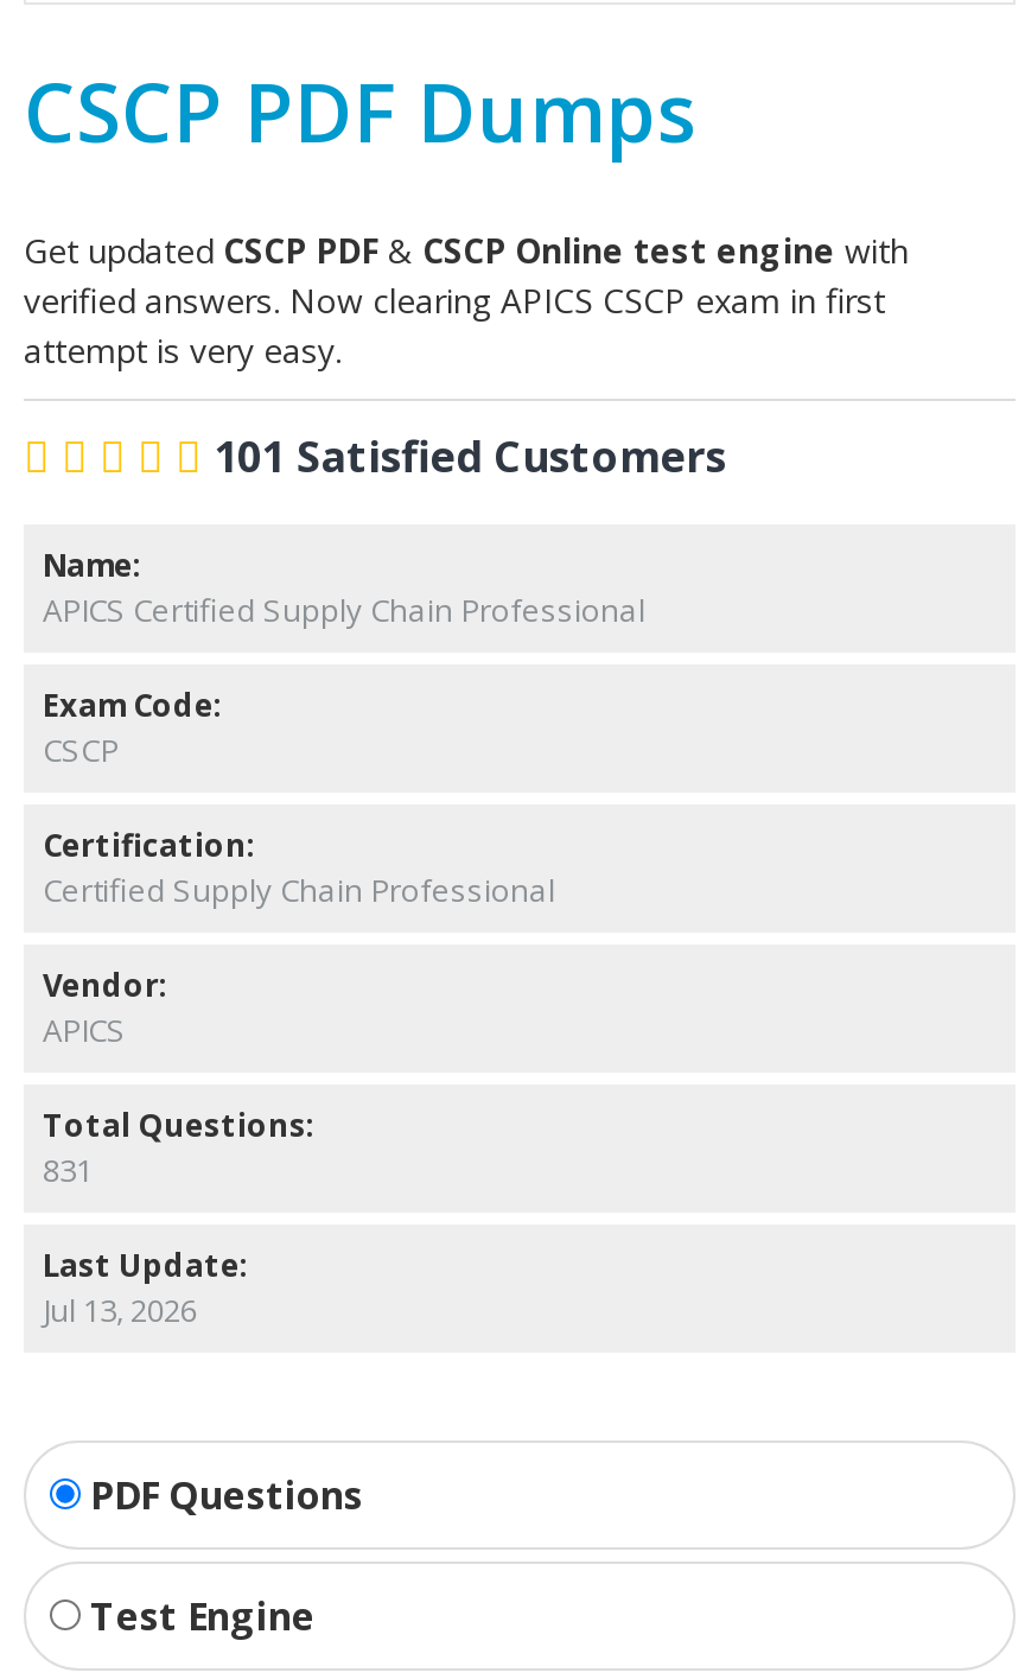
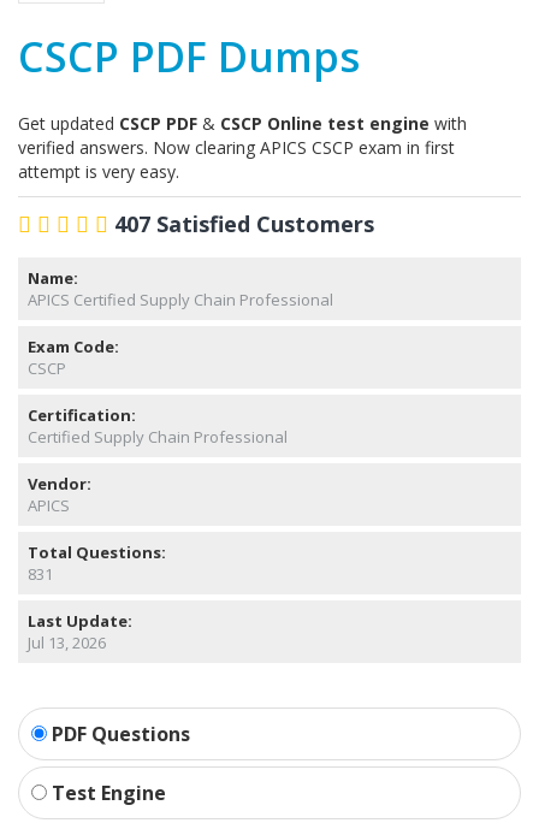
- 101 Satisfied Customers
+ 407 Satisfied Customers
